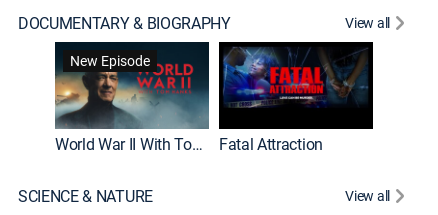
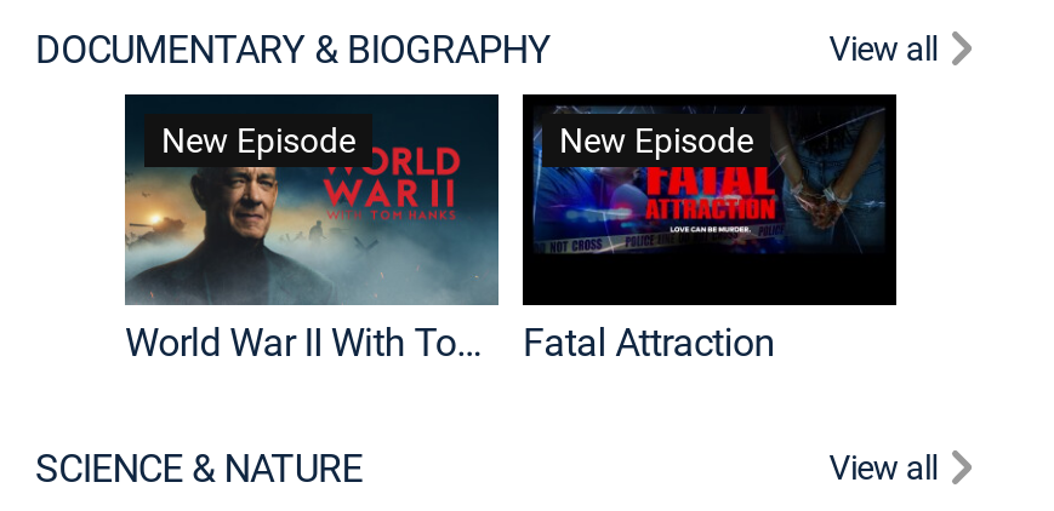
+ New Episode
